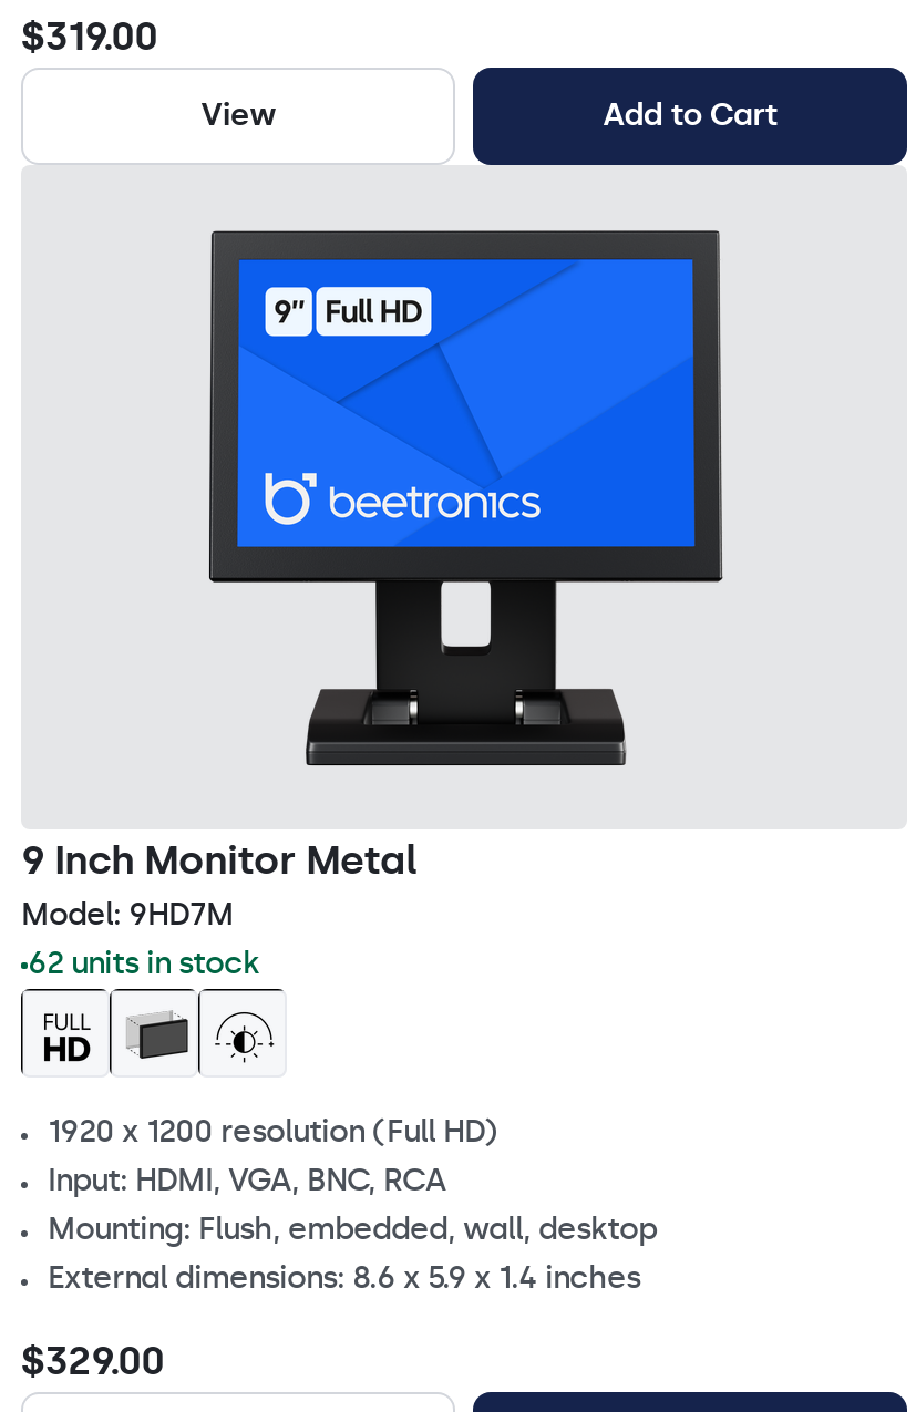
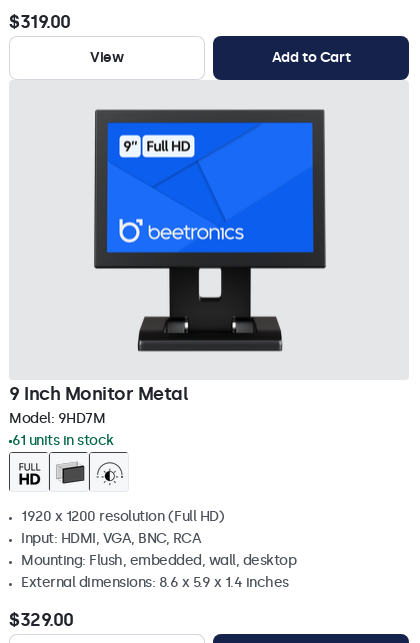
- 62 units in stock
+ 61 units in stock
